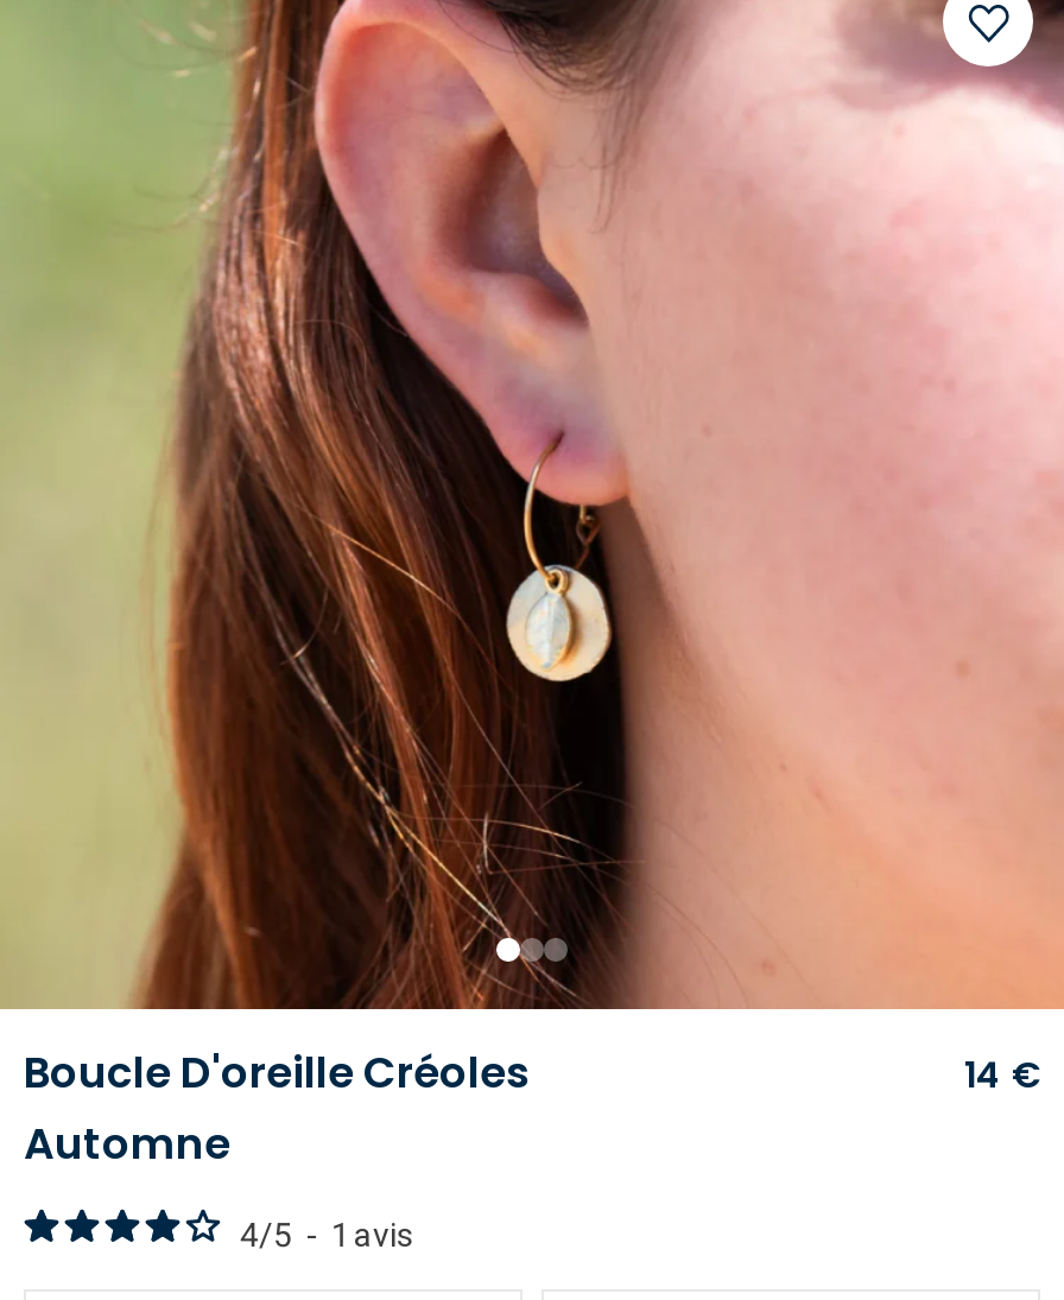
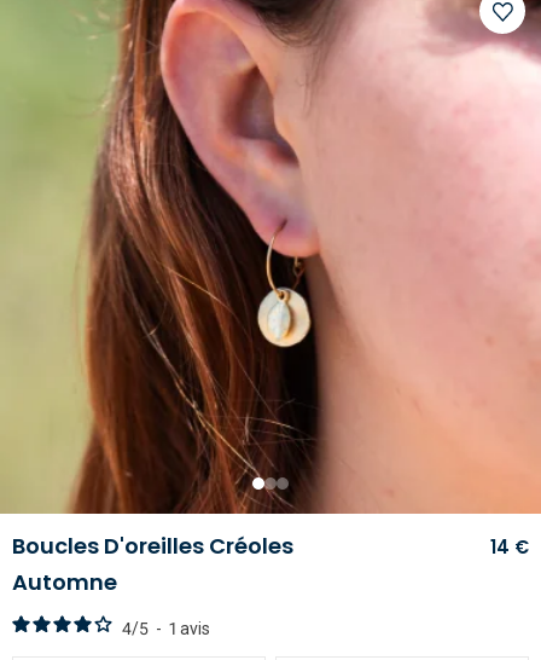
- Boucle D'oreille Créoles
+ Boucles D'oreilles Créoles
